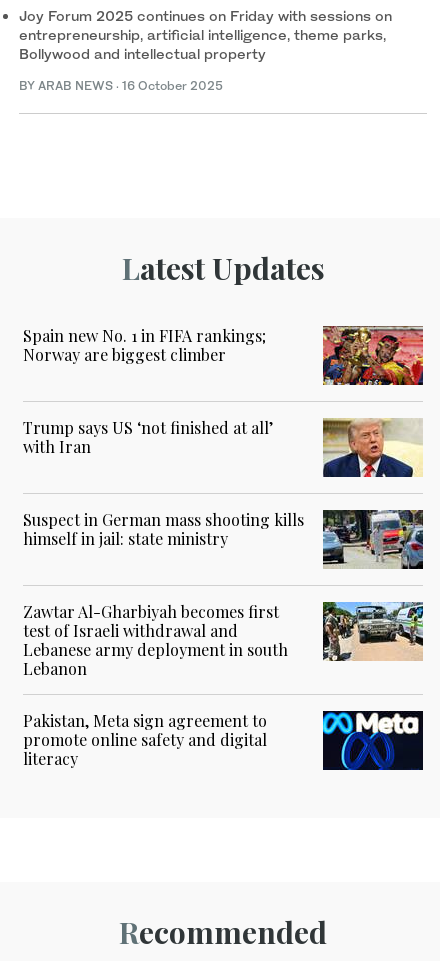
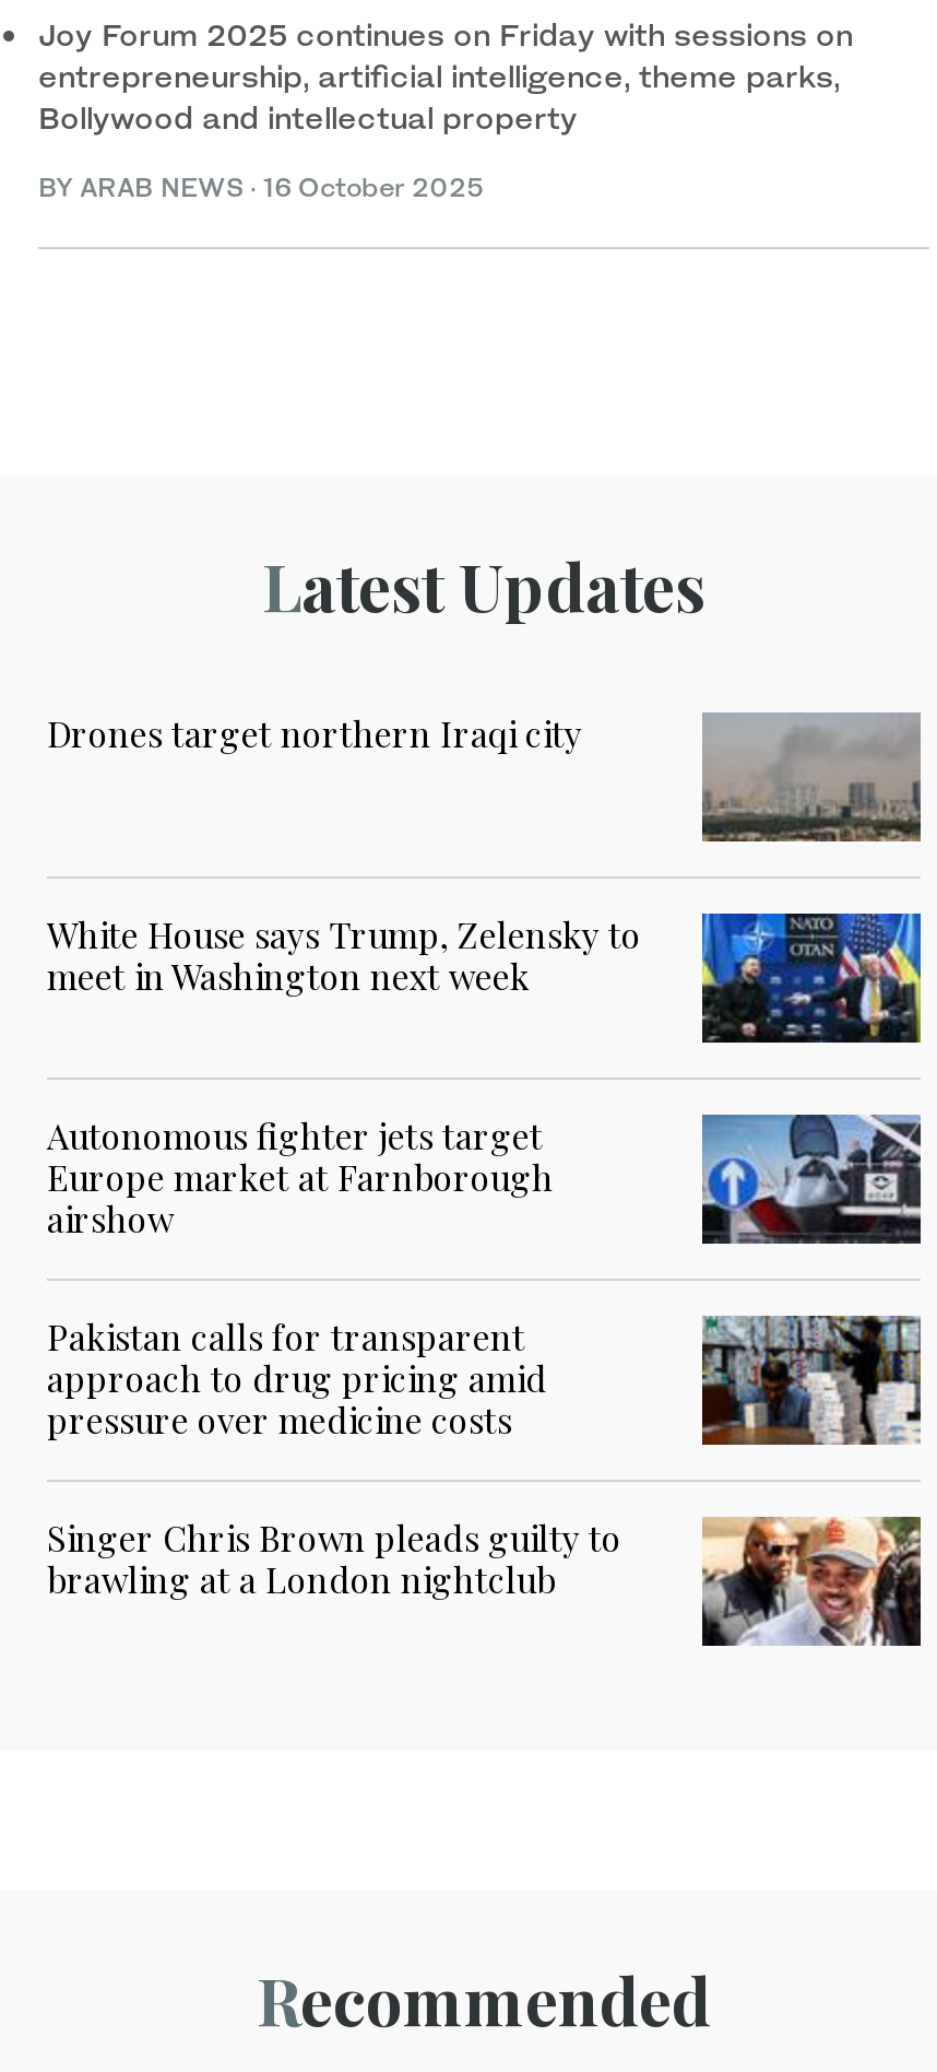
- Spain new No. 1 in FIFA rankings;
- Norway are biggest climber
+ Drones target northern Iraqi city

- [image]
+ [image]

- Trump says US ‘not finished at all’
- with Iran
+ White House says Trump, Zelensky to
+ meet in Washington next week

- [image]
+ [image]

- Suspect in German mass shooting kills
- himself in jail: state ministry
+ Autonomous fighter jets target
+ Europe market at Farnborough
+ airshow

- [image]
+ [image]

- Zawtar Al-Gharbiyah becomes first
- test of Israeli withdrawal and
- Lebanese army deployment in south
- Lebanon
+ Pakistan calls for transparent
+ approach to drug pricing amid
+ pressure over medicine costs

- [image]
+ [image]

- Pakistan, Meta sign agreement to
- promote online safety and digital
- literacy
+ Singer Chris Brown pleads guilty to
+ brawling at a London nightclub

- [image]
+ [image]
